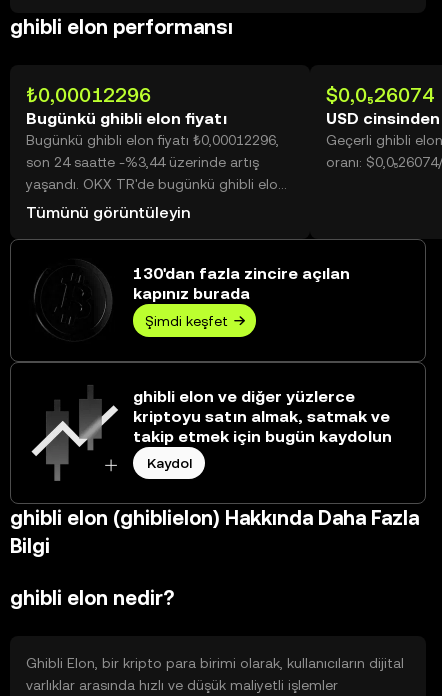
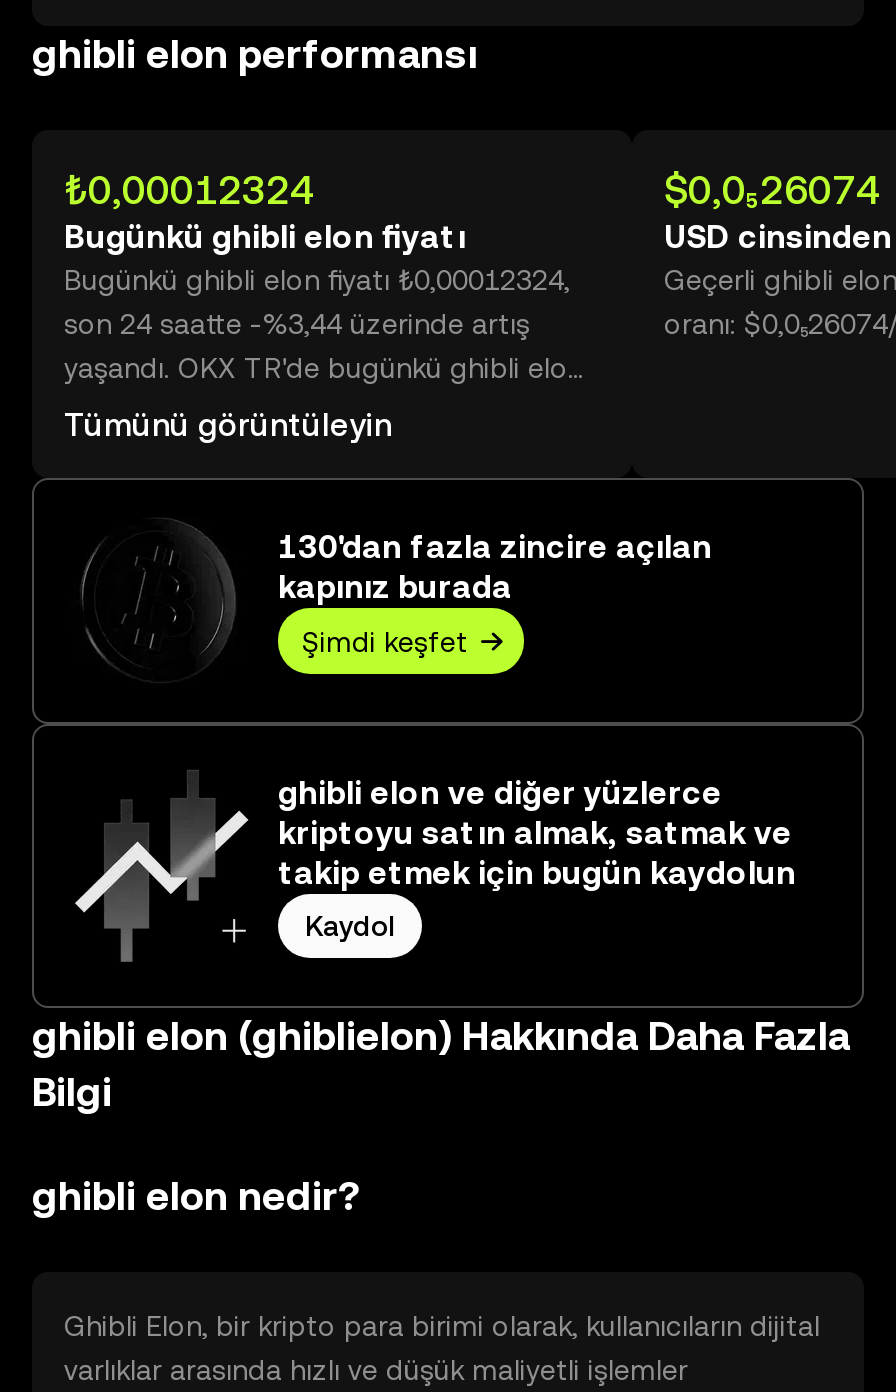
- ₺0,00012296
+ ₺0,00012324

- Bugünkü ghibli elon fiyatı ₺0,00012296,
+ Bugünkü ghibli elon fiyatı ₺0,00012324,
